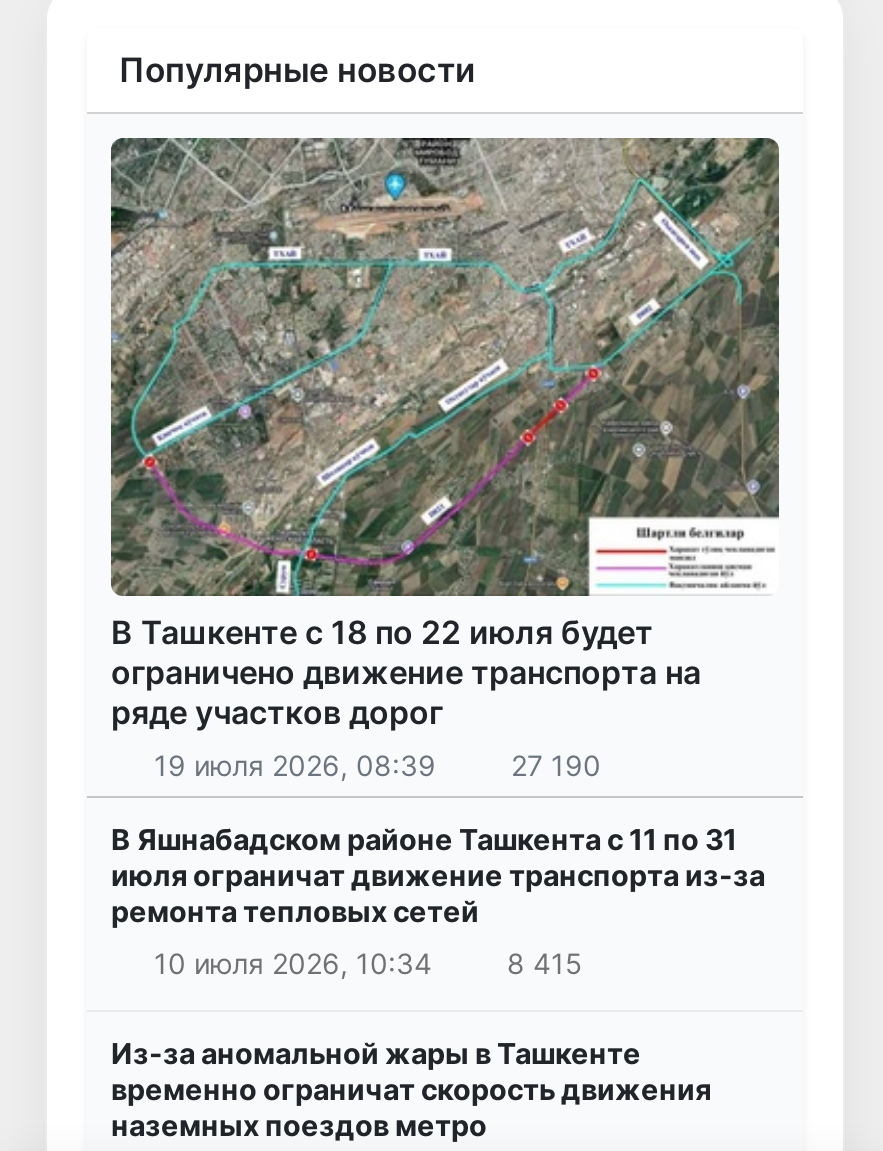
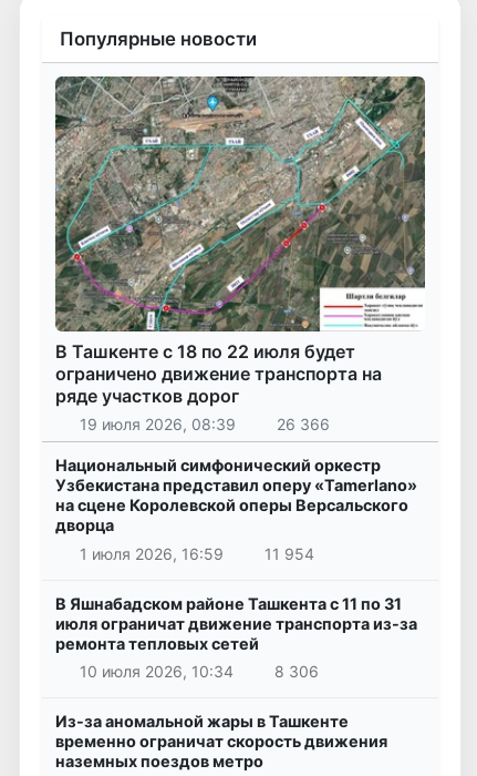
- 27 190
+ 26 366
+ Национальный симфонический оркестр
+ Узбекистана представил оперу «Tamerlano»
+ на сцене Королевской оперы Версальского
+ дворца
+ 1 июля 2026, 16:59
+ 11 954

- 8 415
+ 8 306
